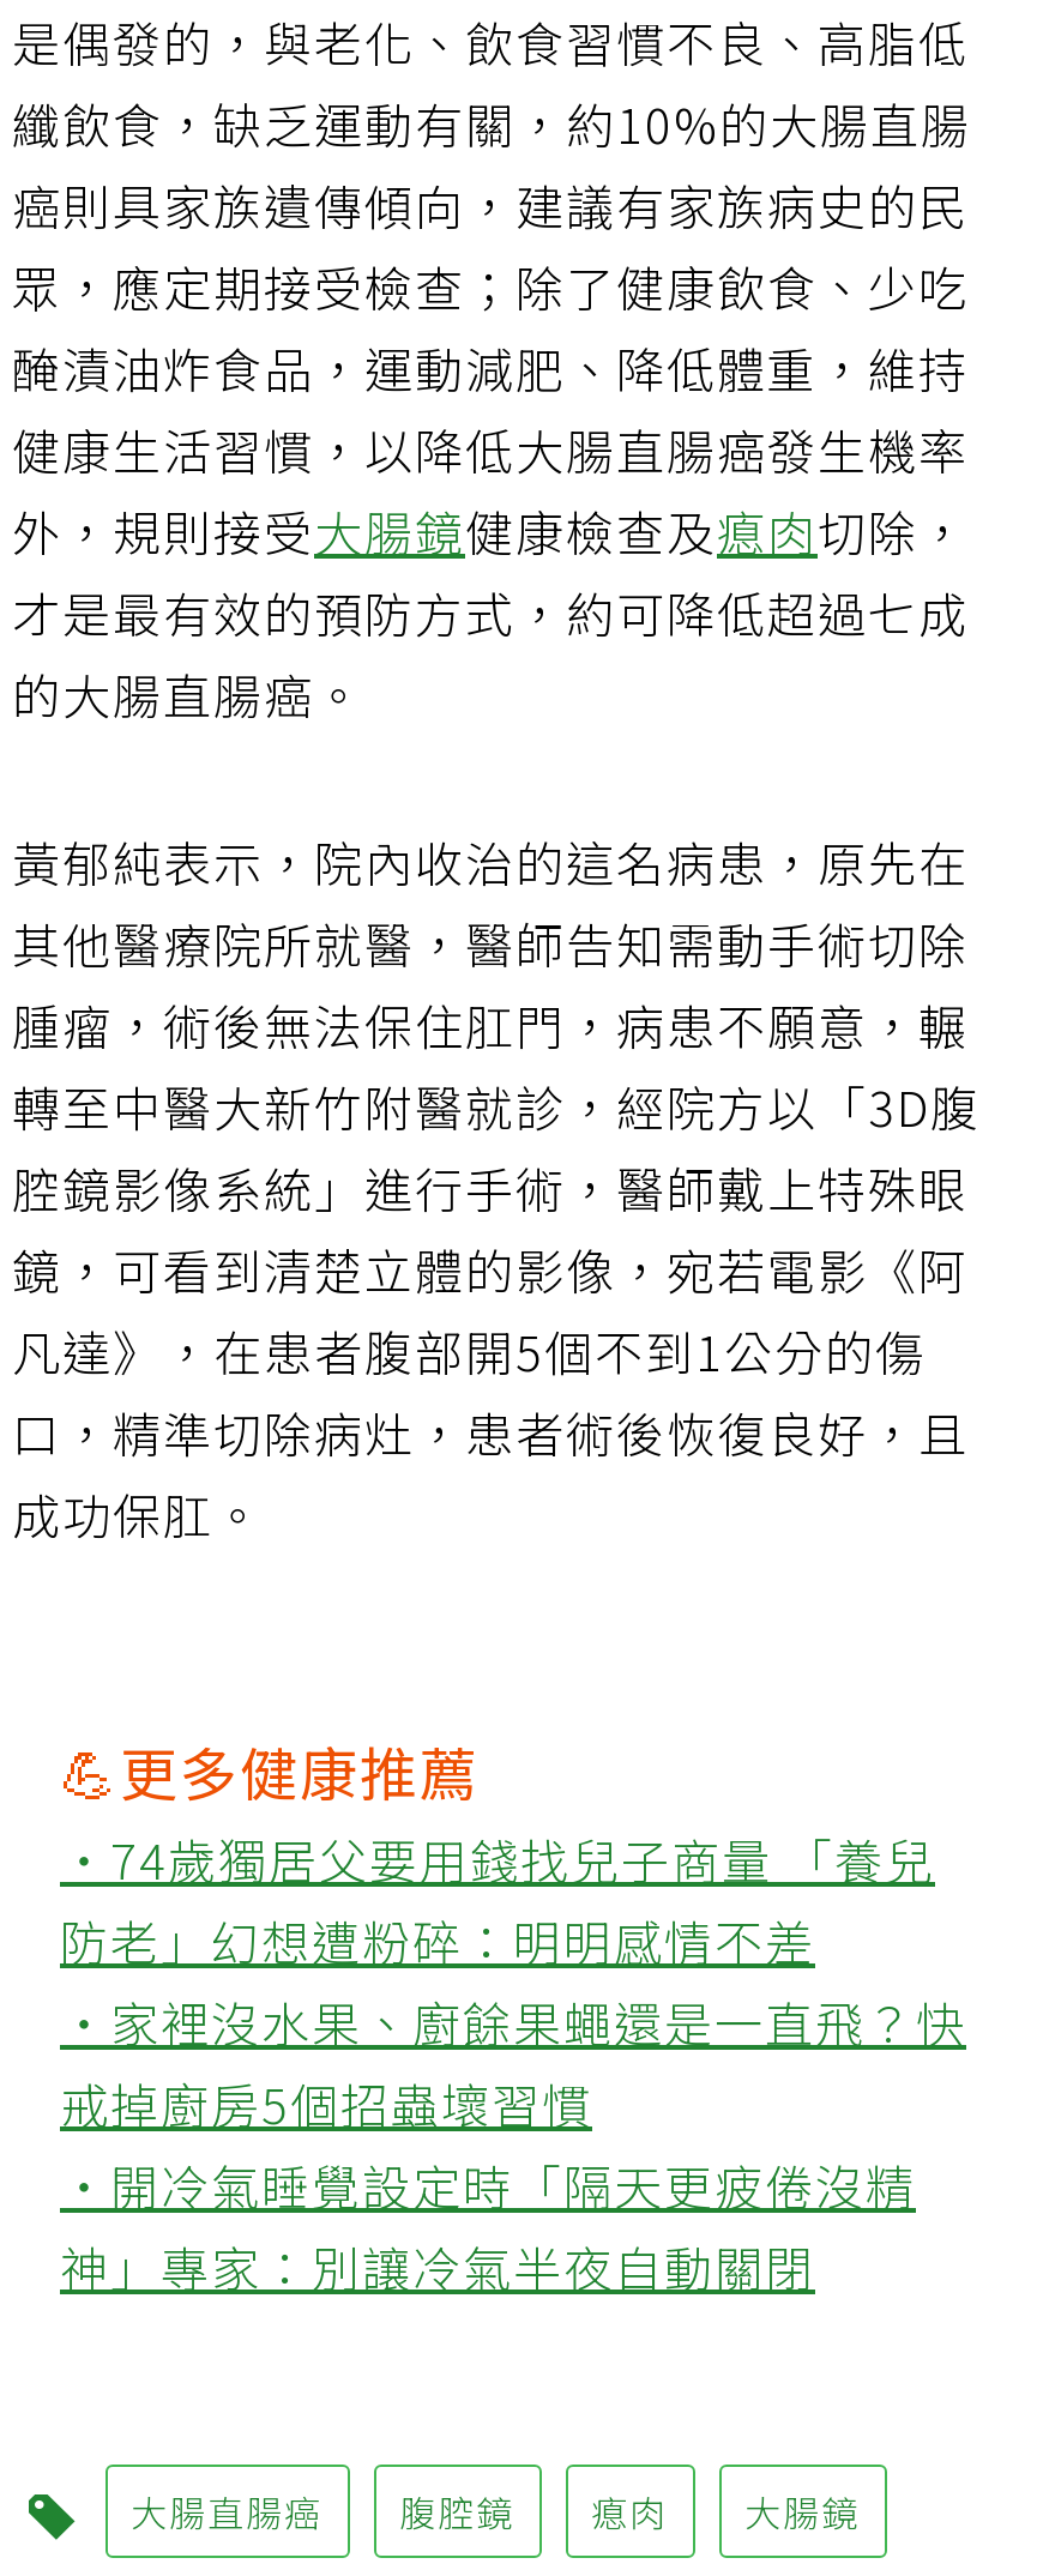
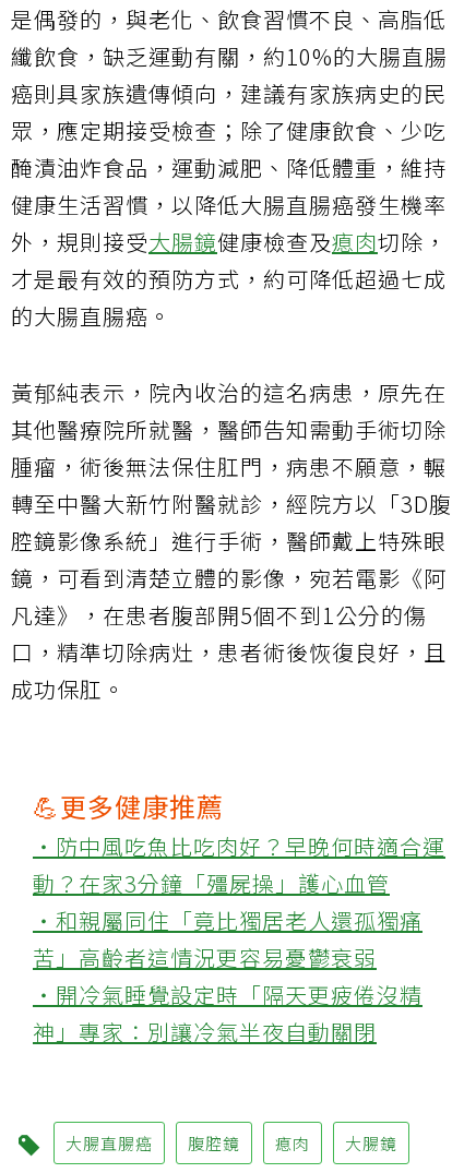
- ‧74歲獨居父要用錢找兒子商量 「養兒
- 防老」幻想遭粉碎：明明感情不差
- ‧家裡沒水果、廚餘果蠅還是一直飛？快
- 戒掉廚房5個招蟲壞習慣
+ ‧防中風吃魚比吃肉好？早晚何時適合運
+ 動？在家3分鐘「殭屍操」護心血管
+ ‧和親屬同住「竟比獨居老人還孤獨痛
+ 苦」高齡者這情況更容易憂鬱衰弱
